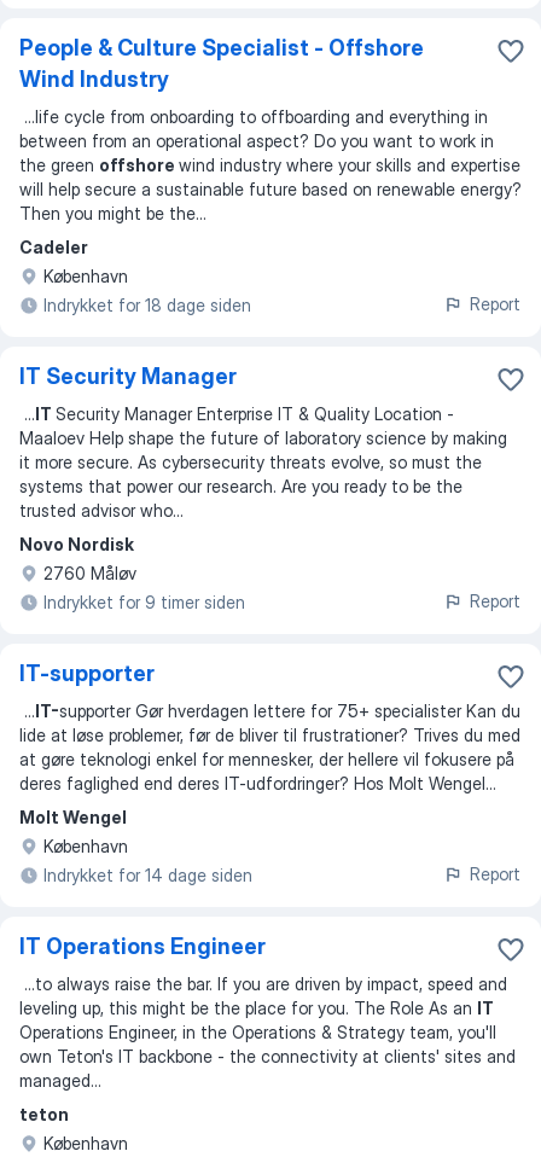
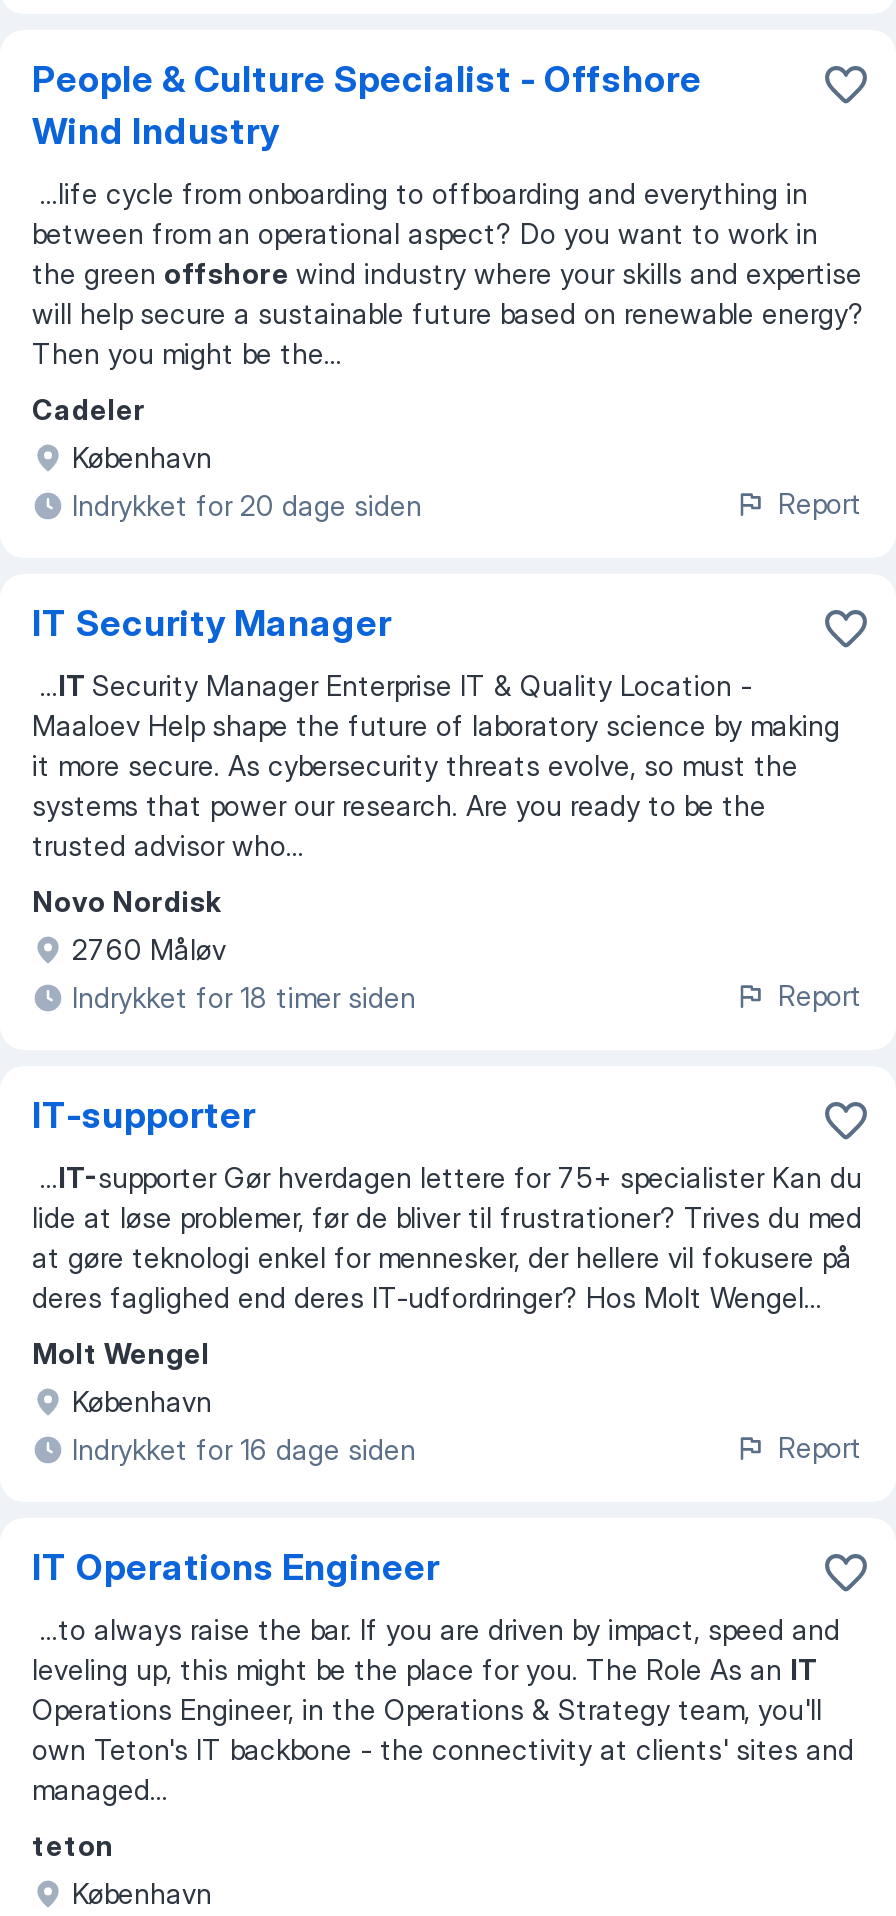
- Indrykket for 18 dage siden
+ Indrykket for 20 dage siden

- Indrykket for 9 timer siden
+ Indrykket for 18 timer siden

- Indrykket for 14 dage siden
+ Indrykket for 16 dage siden
